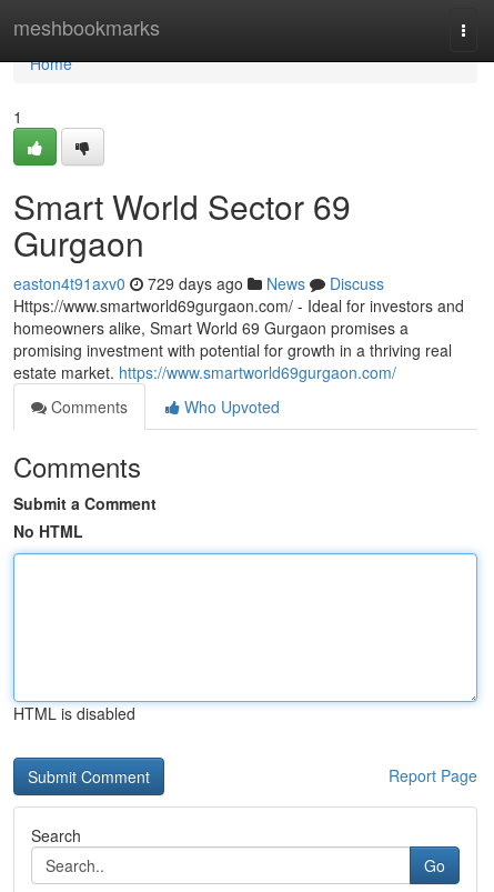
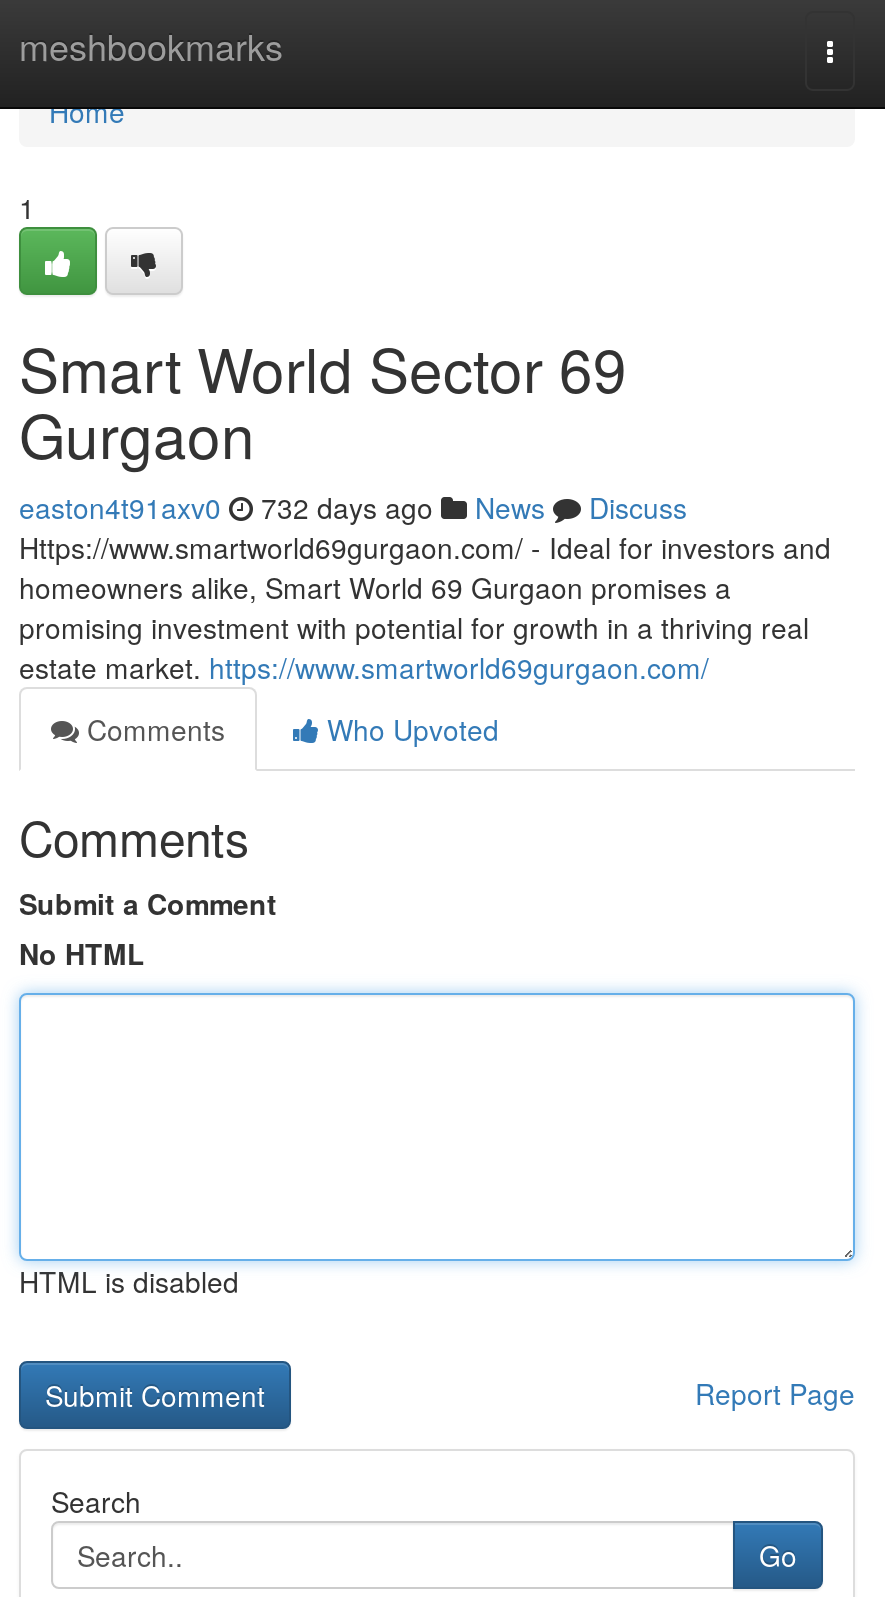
- easton4t91axv0 729 days ago News Discuss
+ easton4t91axv0 732 days ago News Discuss
